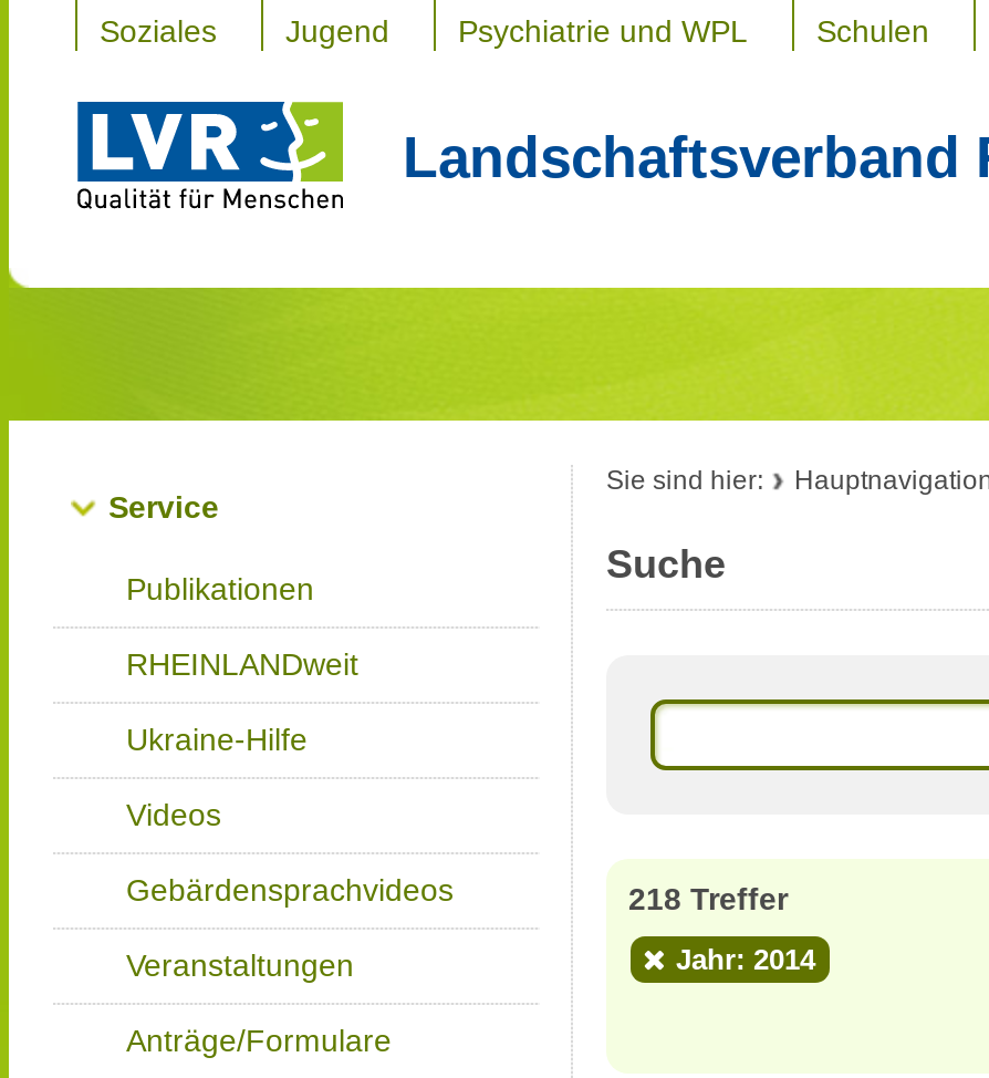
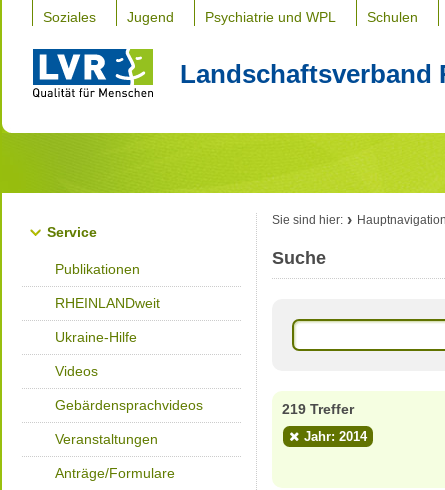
- 218 Treffer
+ 219 Treffer
